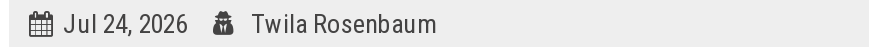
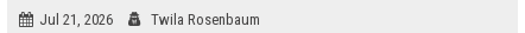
- Jul 24, 2026 Twila Rosenbaum
+ Jul 21, 2026 Twila Rosenbaum
